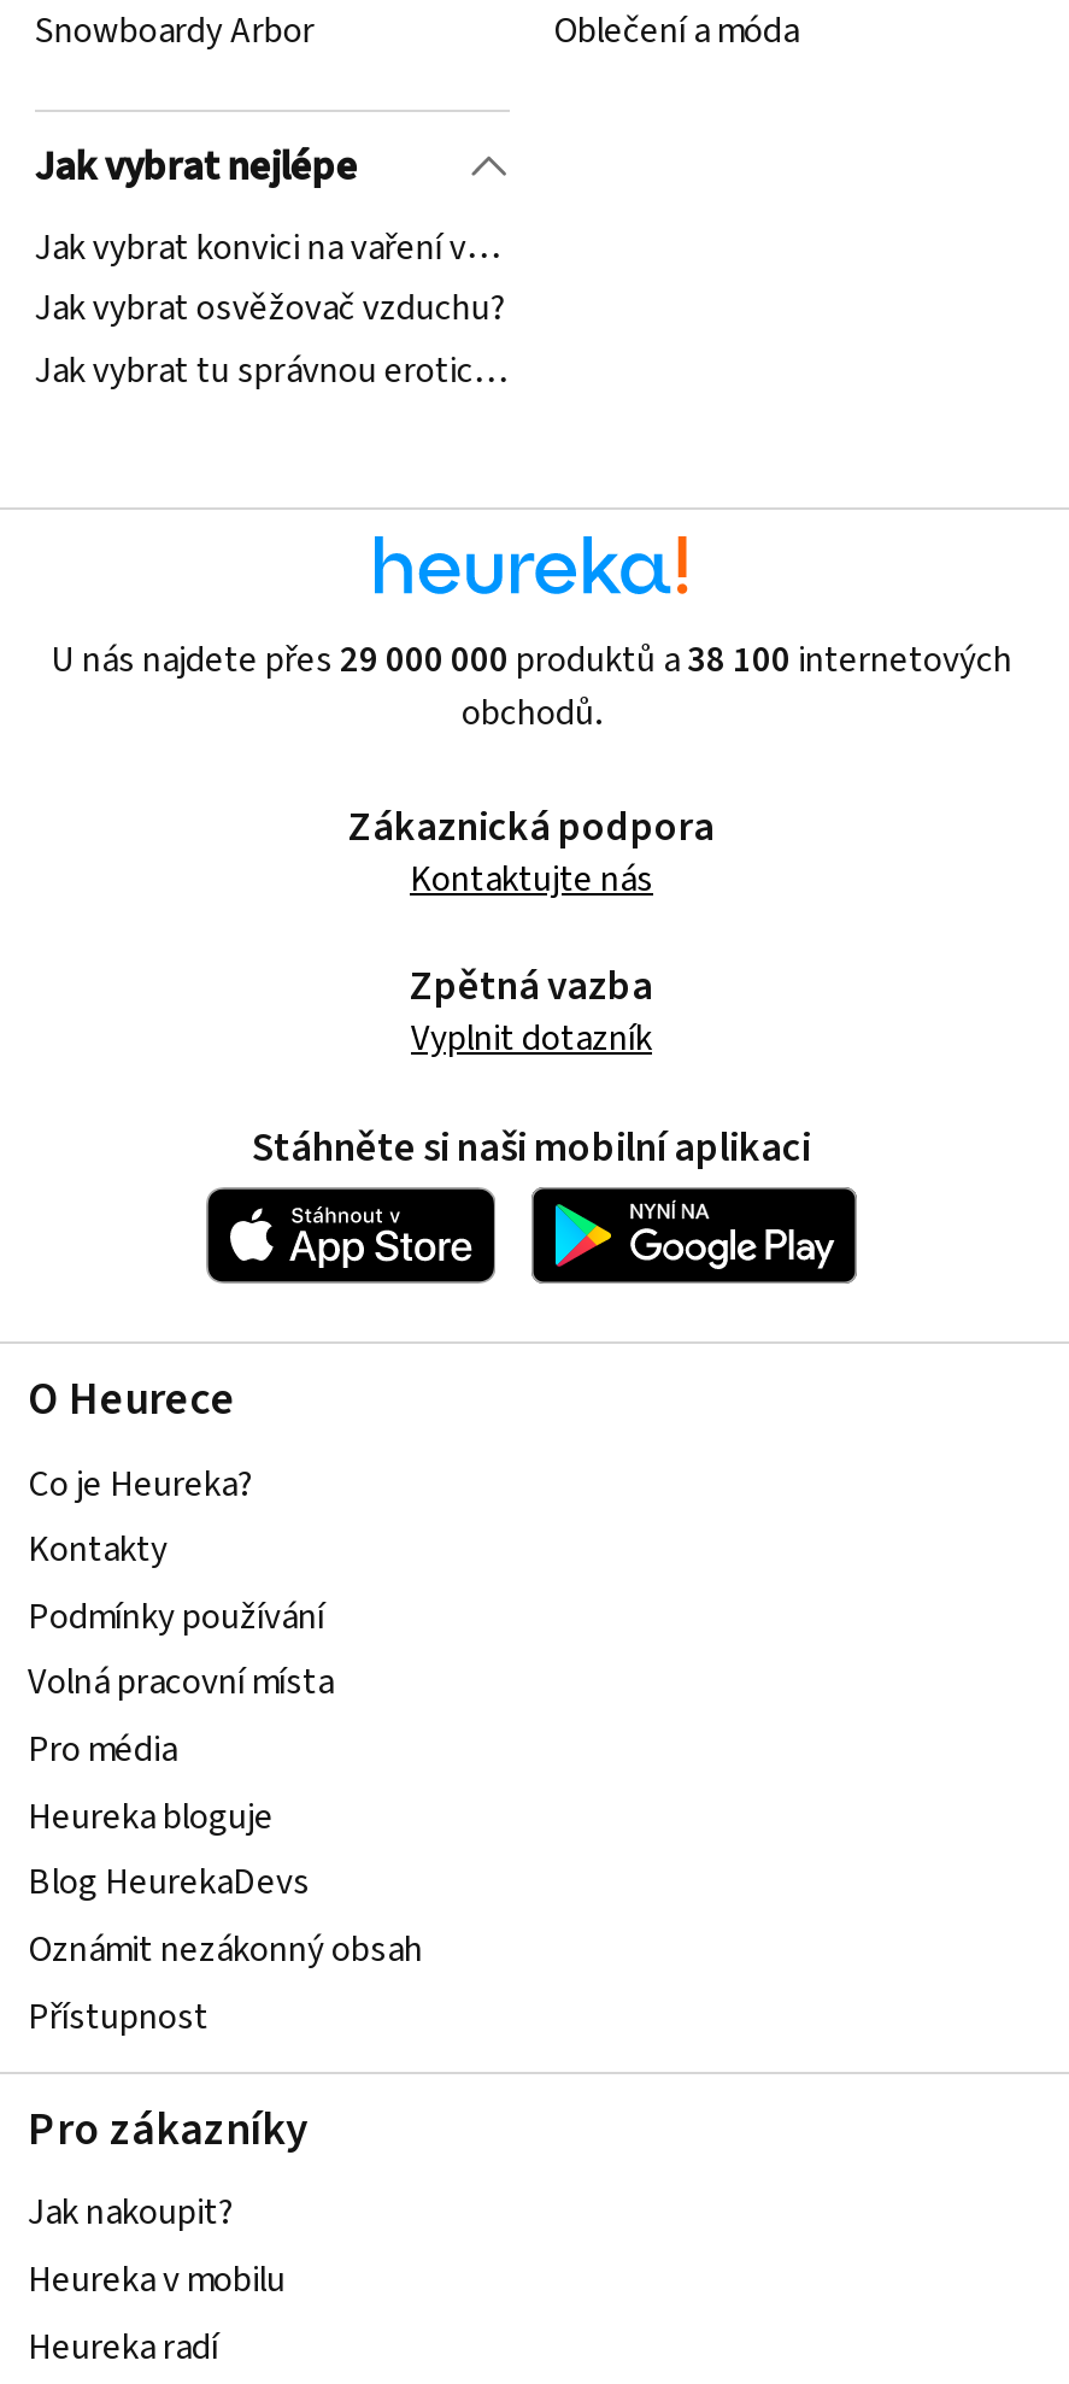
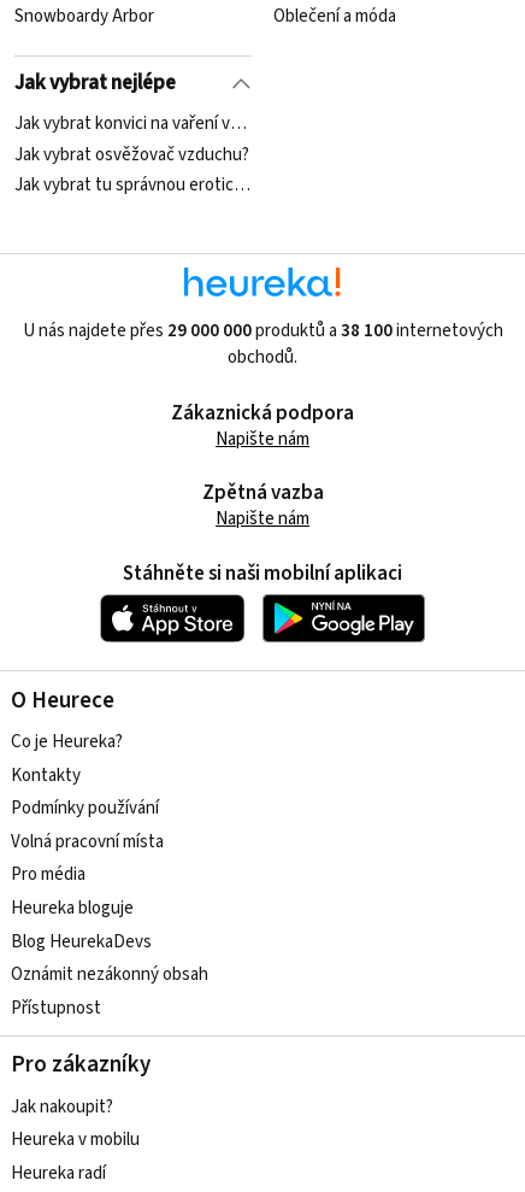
- Kontaktujte nás
+ Napište nám

- Vyplnit dotazník
+ Napište nám
